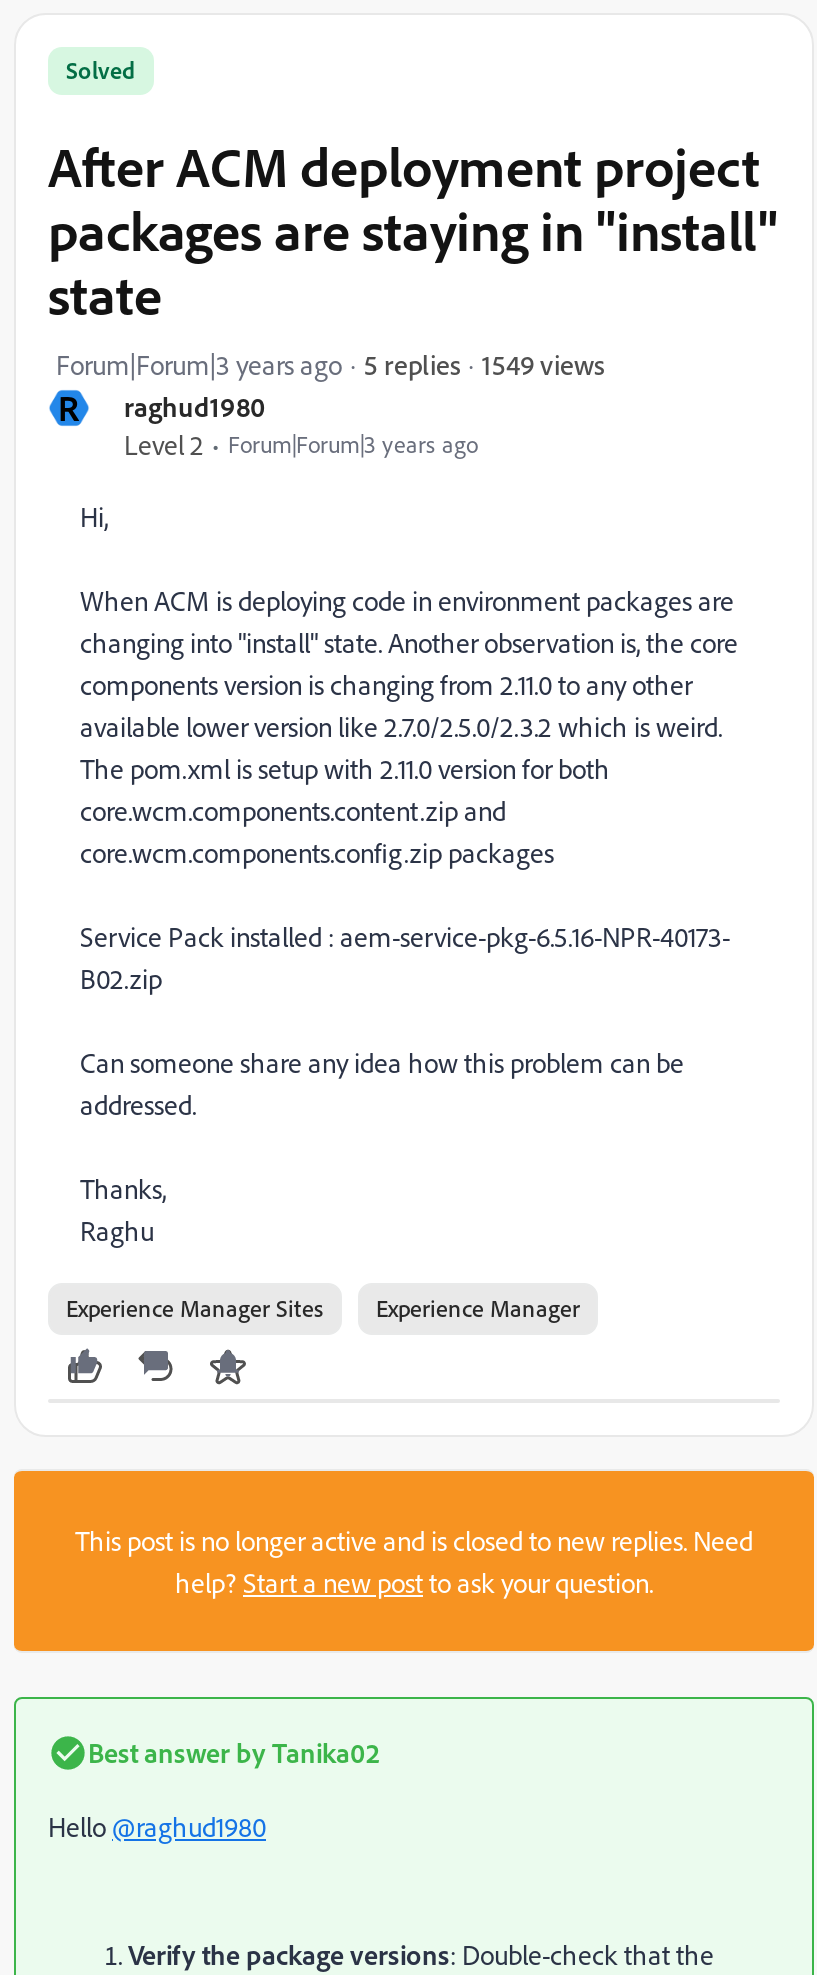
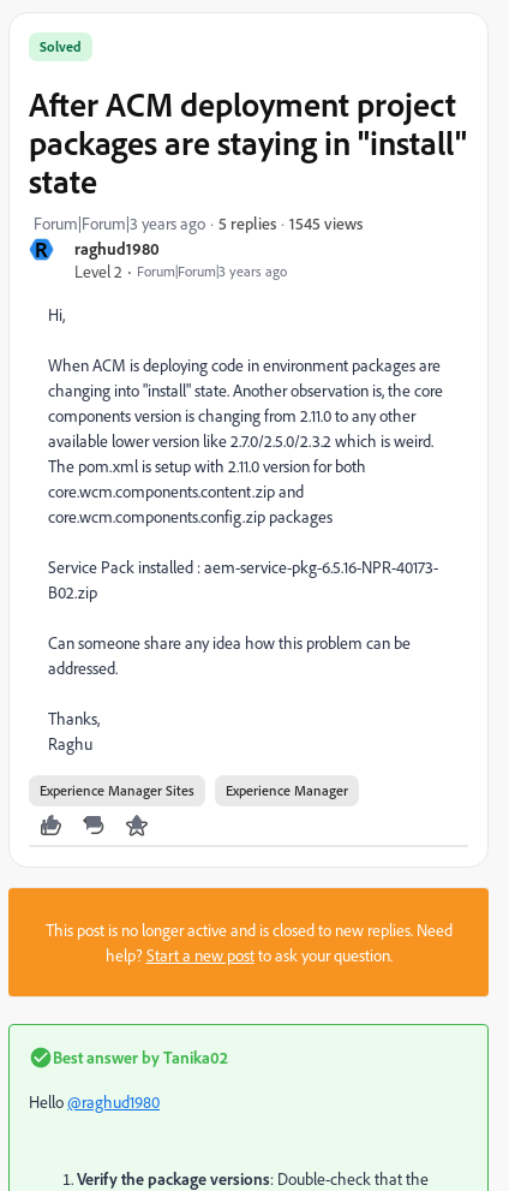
- 1549 views
+ 1545 views
